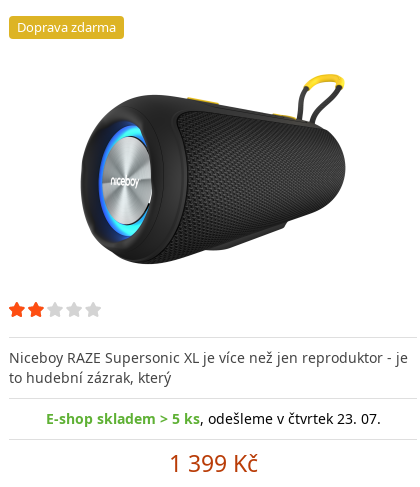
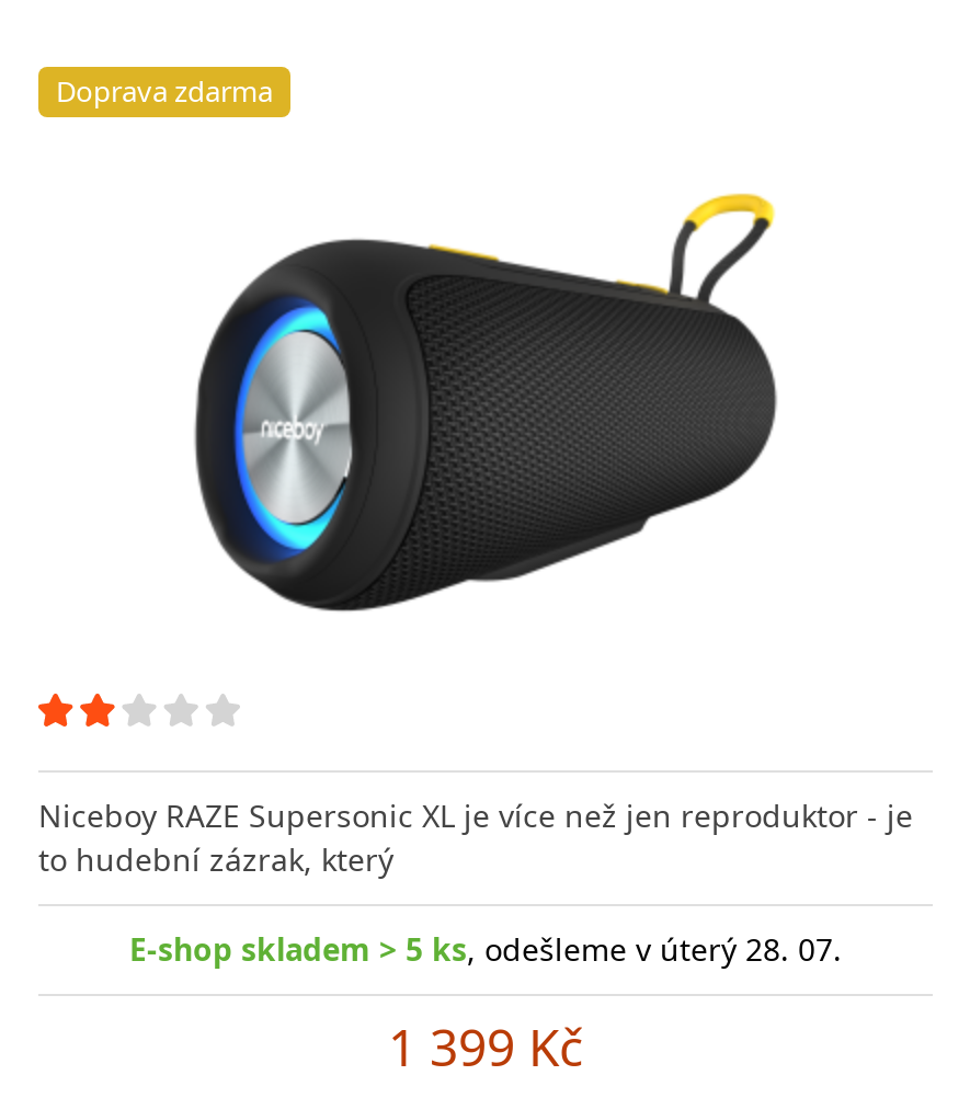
- E-shop skladem > 5 ks, odešleme v čtvrtek 23. 07.
+ E-shop skladem > 5 ks, odešleme v úterý 28. 07.
